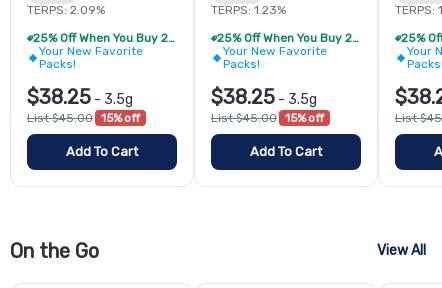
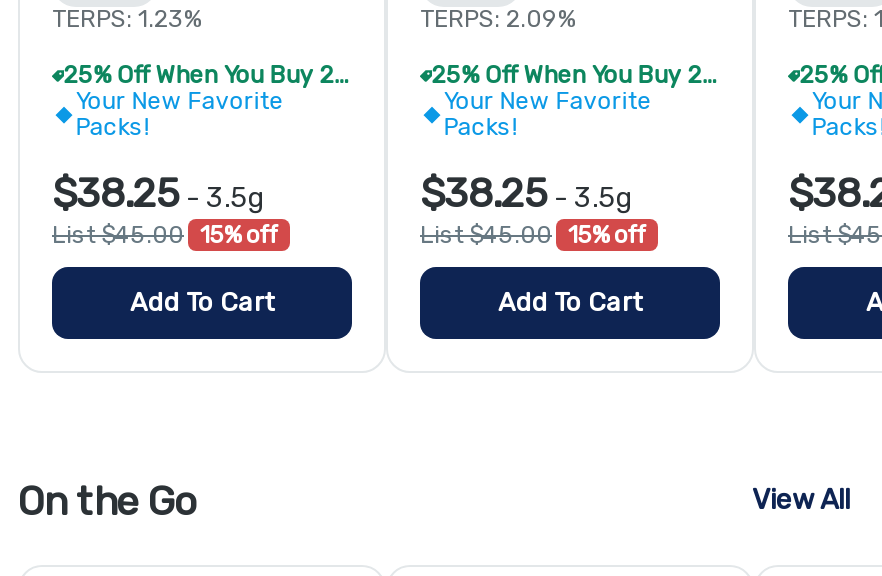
- TERPS: 2.09%
+ TERPS: 1.23%

- TERPS: 1.23%
+ TERPS: 2.09%
